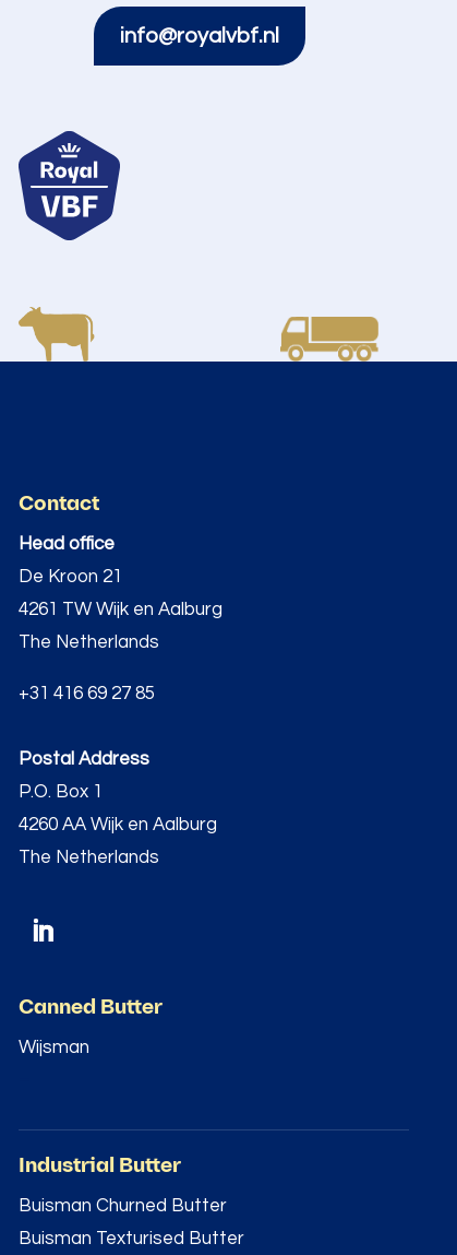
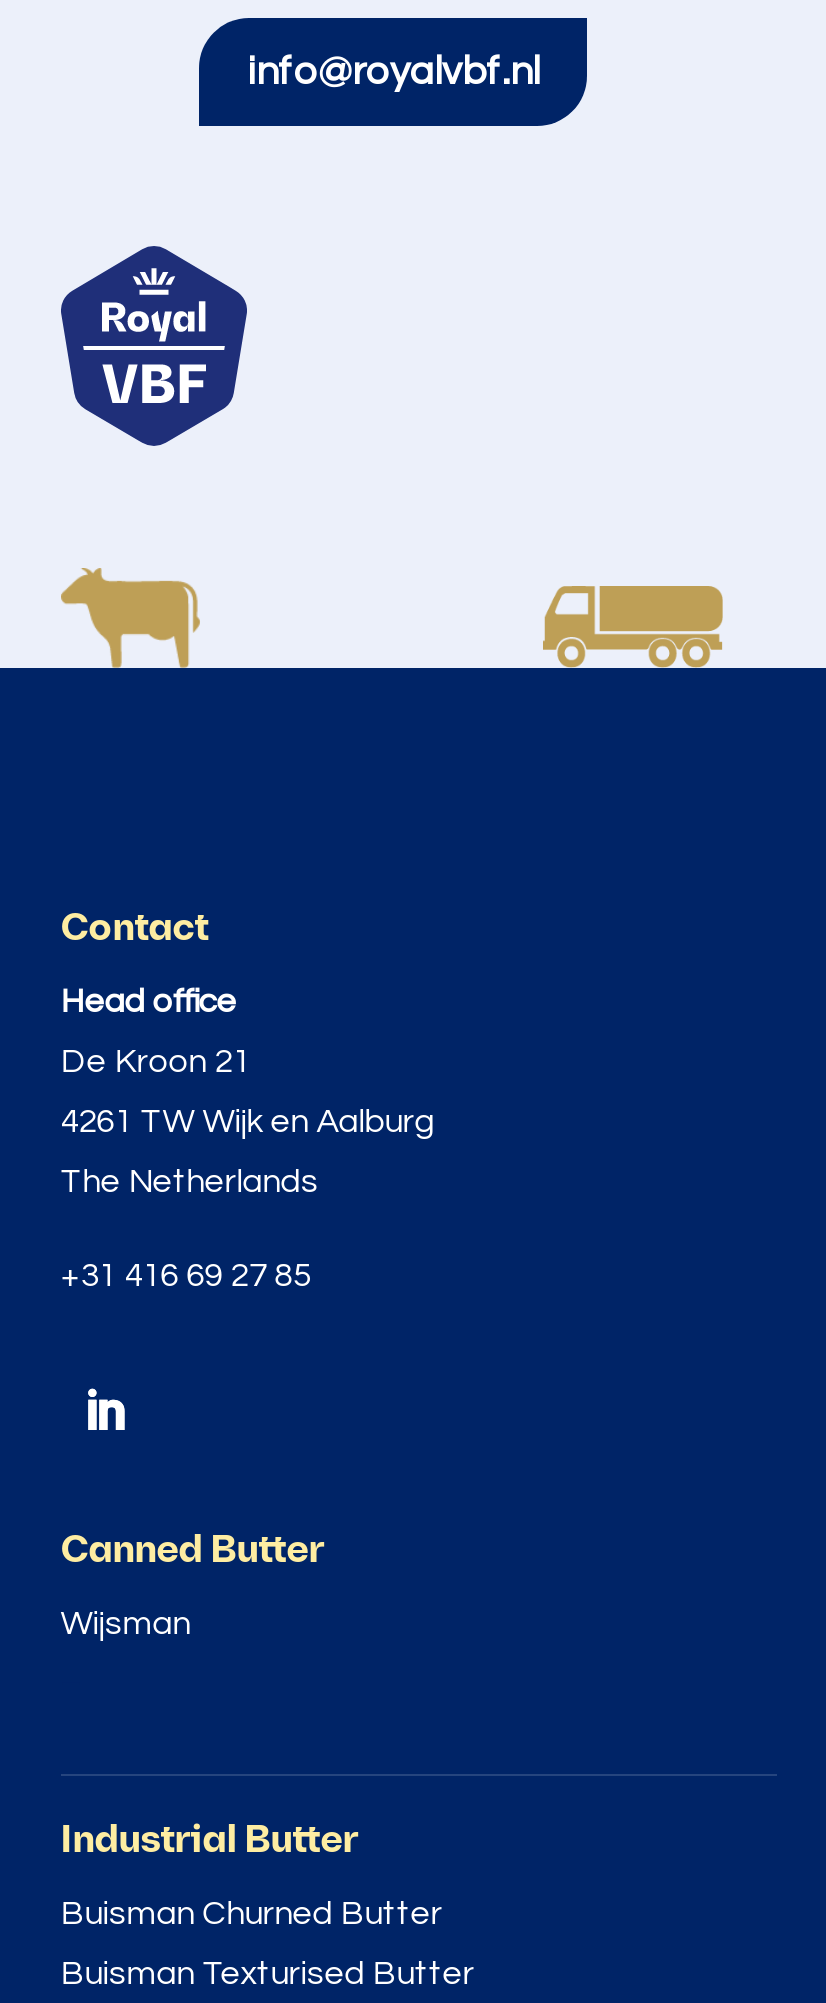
- Postal Address
- P.O. Box 1
- 4260 AA Wijk en Aalburg
- The Netherlands
